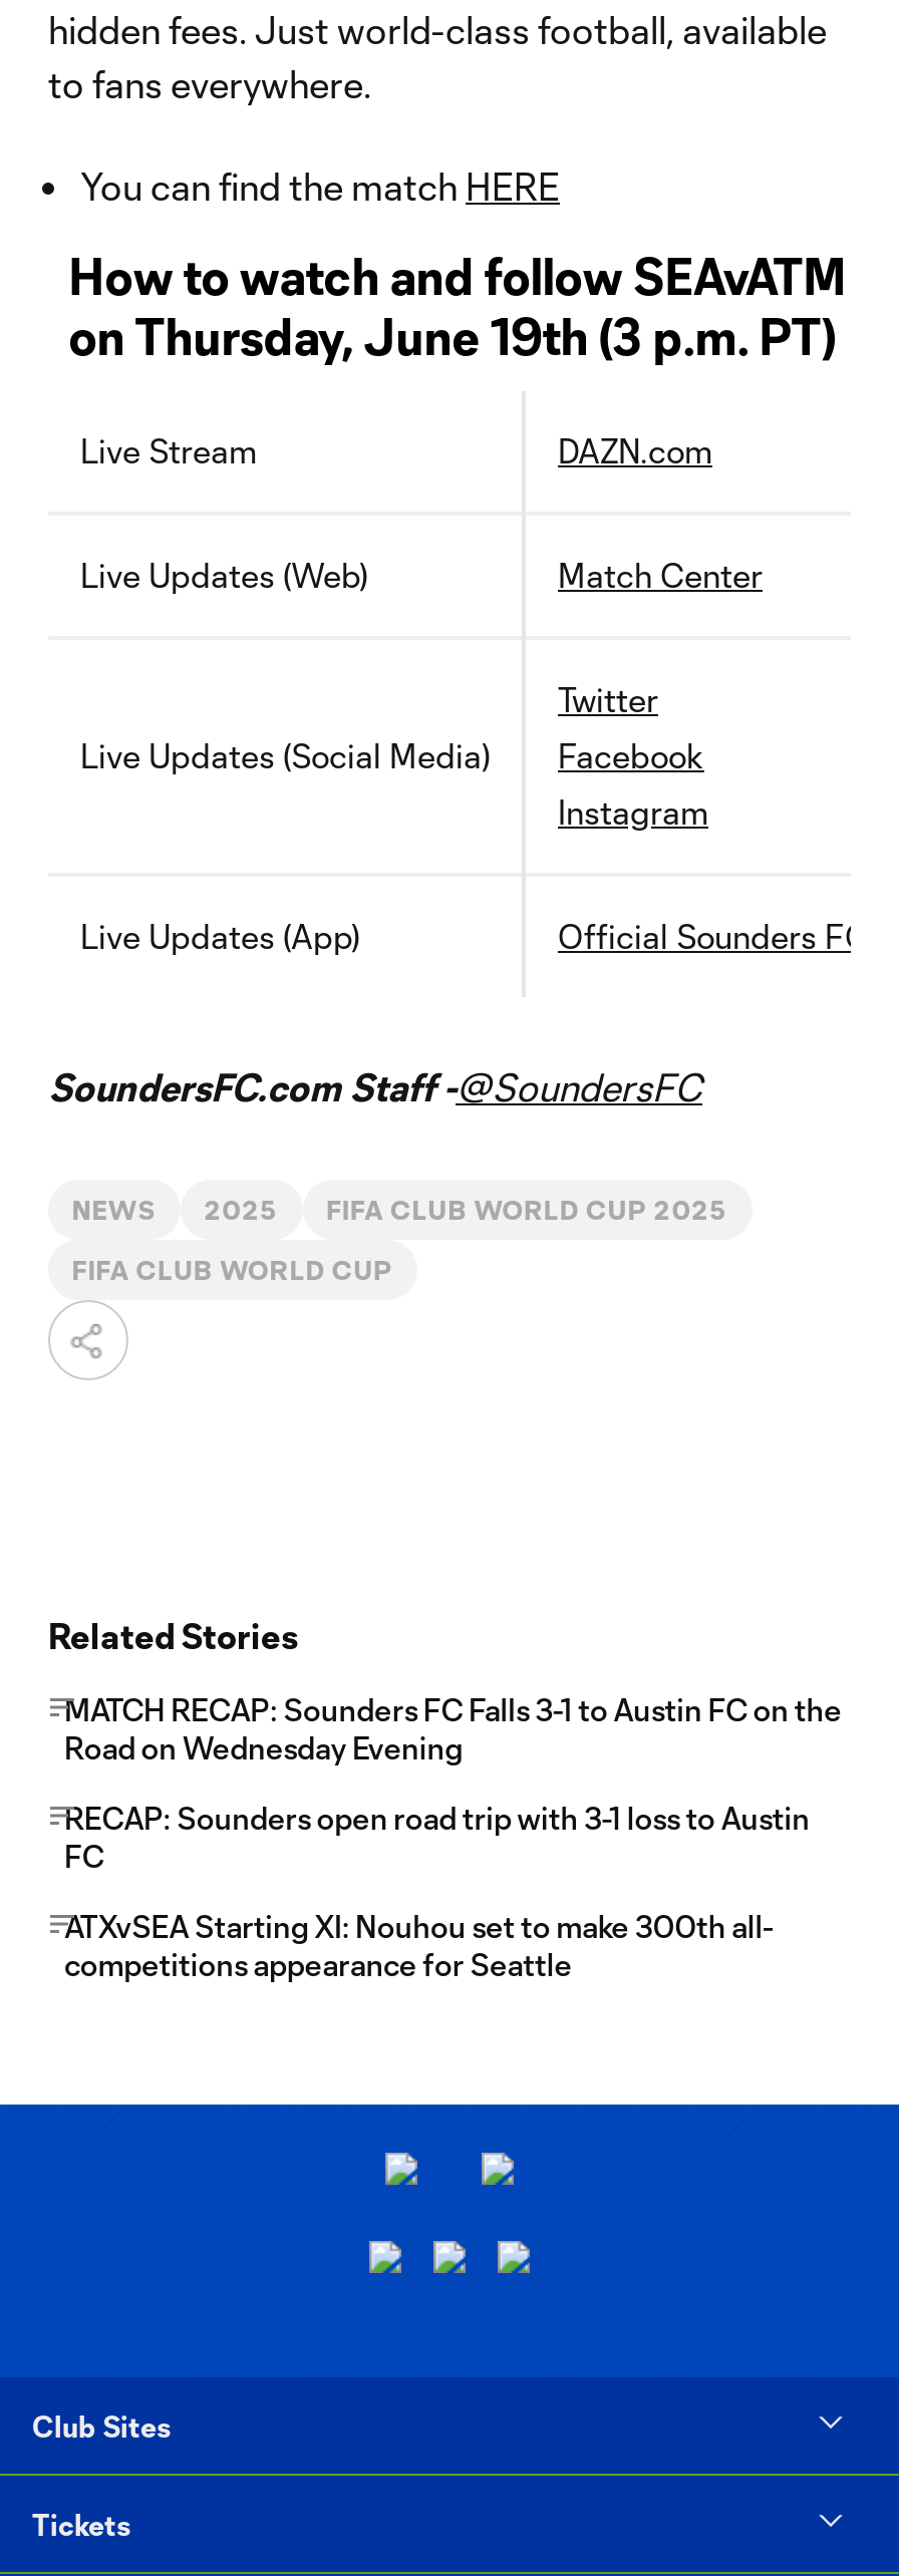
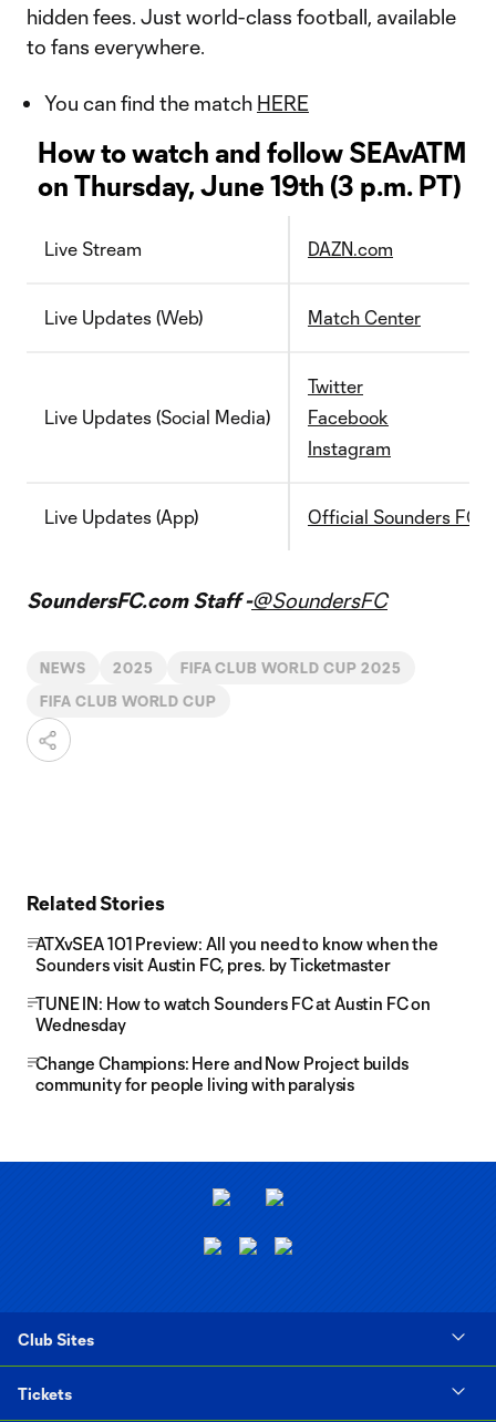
- MATCH RECAP: Sounders FC Falls 3-1 to Austin FC on the
- Road on Wednesday Evening
+ ATXvSEA 101 Preview: All you need to know when the
+ Sounders visit Austin FC, pres. by Ticketmaster

- RECAP: Sounders open road trip with 3-1 loss to Austin
- FC
+ TUNE IN: How to watch Sounders FC at Austin FC on
+ Wednesday

- ATXvSEA Starting XI: Nouhou set to make 300th all-
- competitions appearance for Seattle
+ Change Champions: Here and Now Project builds
+ community for people living with paralysis
